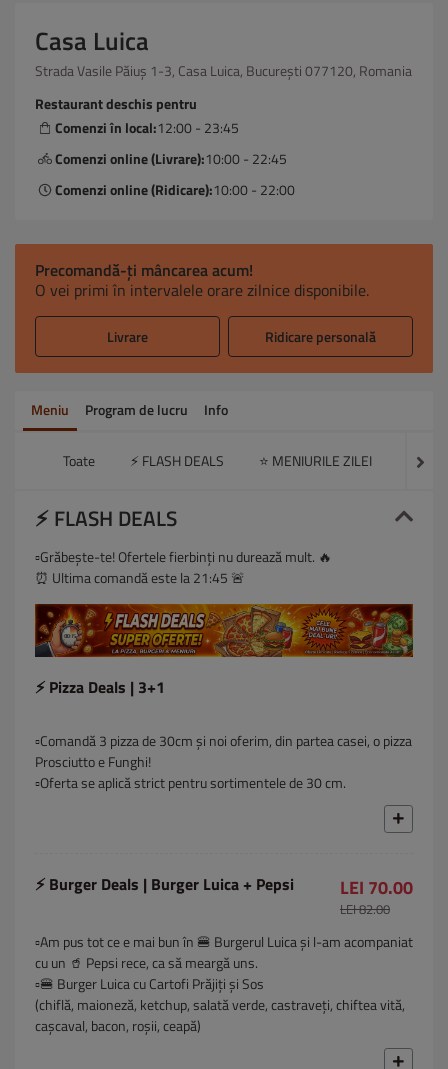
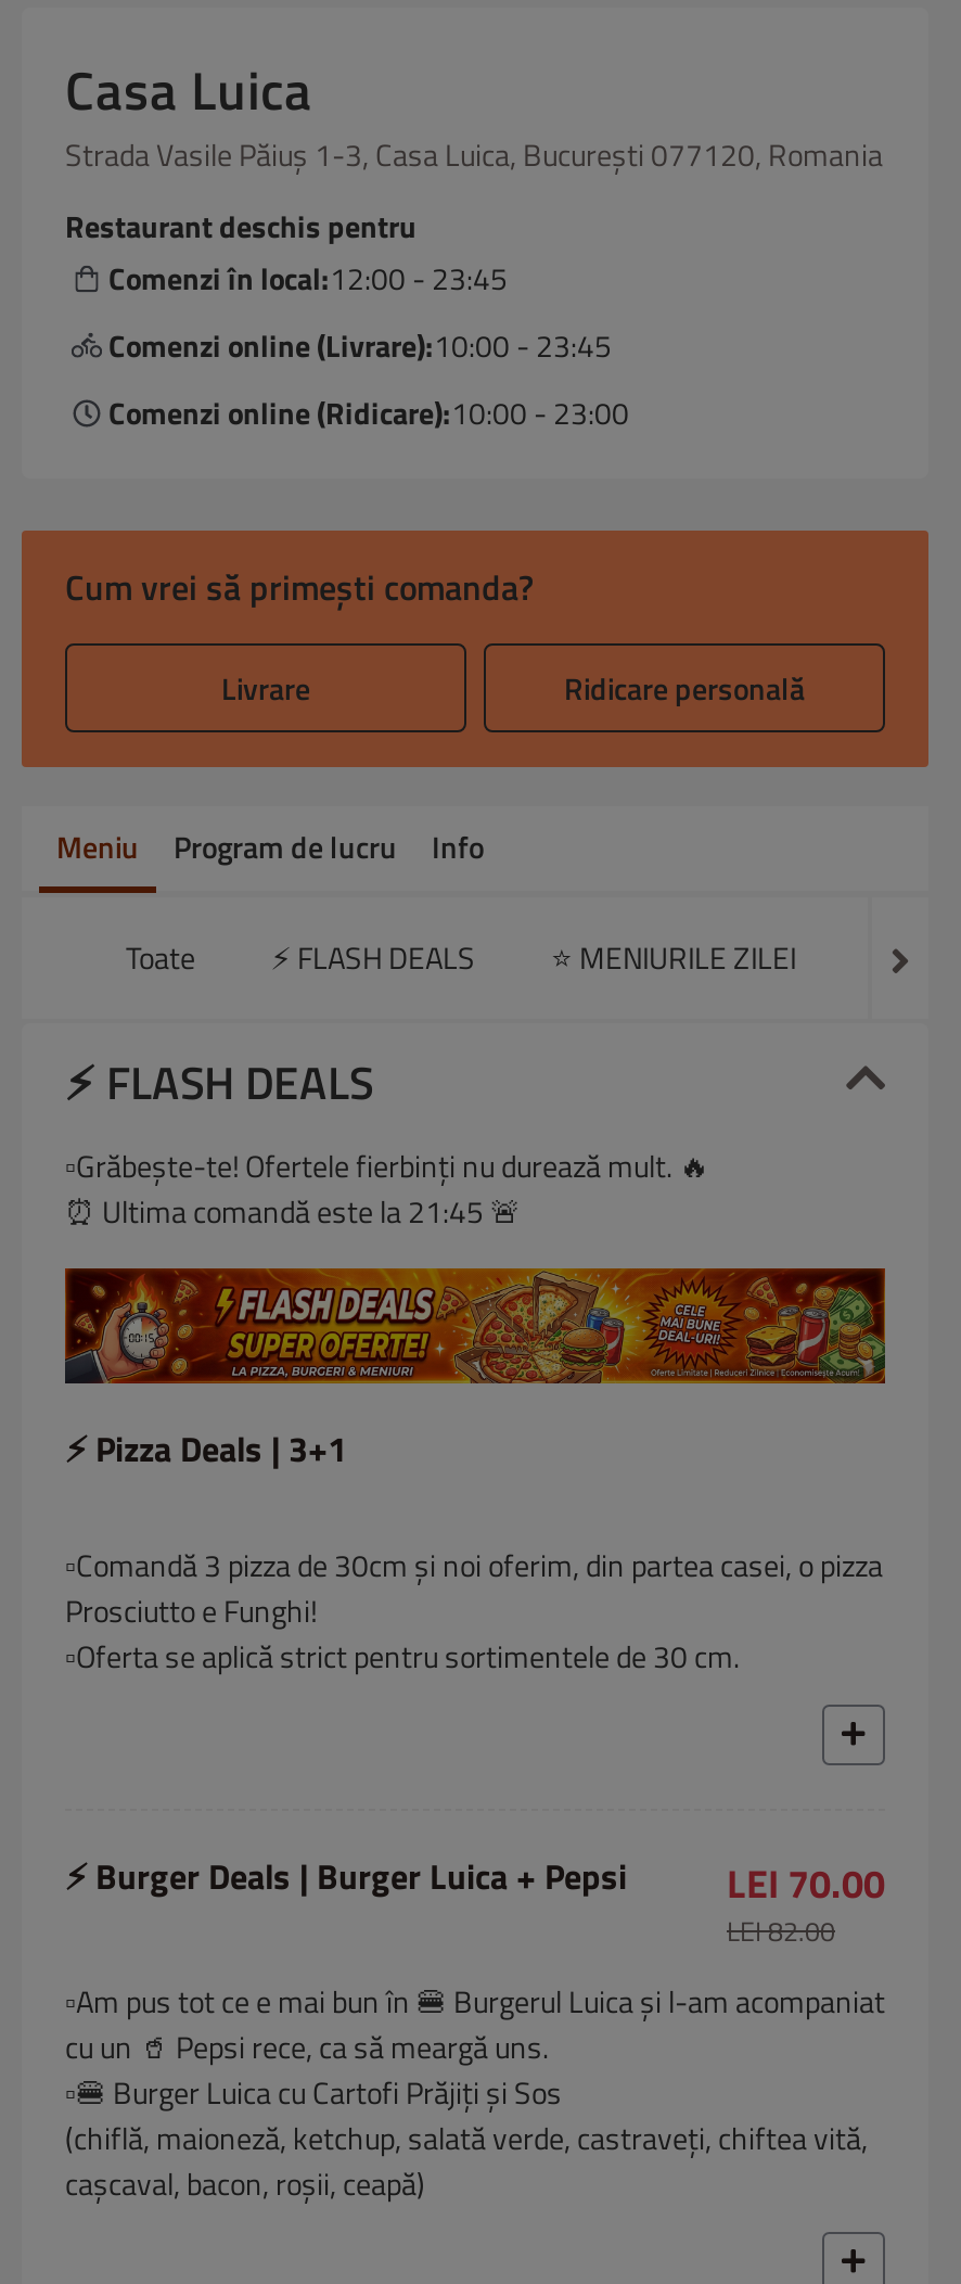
- Comenzi online (Livrare):10:00 - 22:45
+ Comenzi online (Livrare):10:00 - 23:45

- Comenzi online (Ridicare):10:00 - 22:00
+ Comenzi online (Ridicare):10:00 - 23:00

- Precomandă-ți mâncarea acum!
- O vei primi în intervalele orare zilnice disponibile.
+ Cum vrei să primești comanda?
